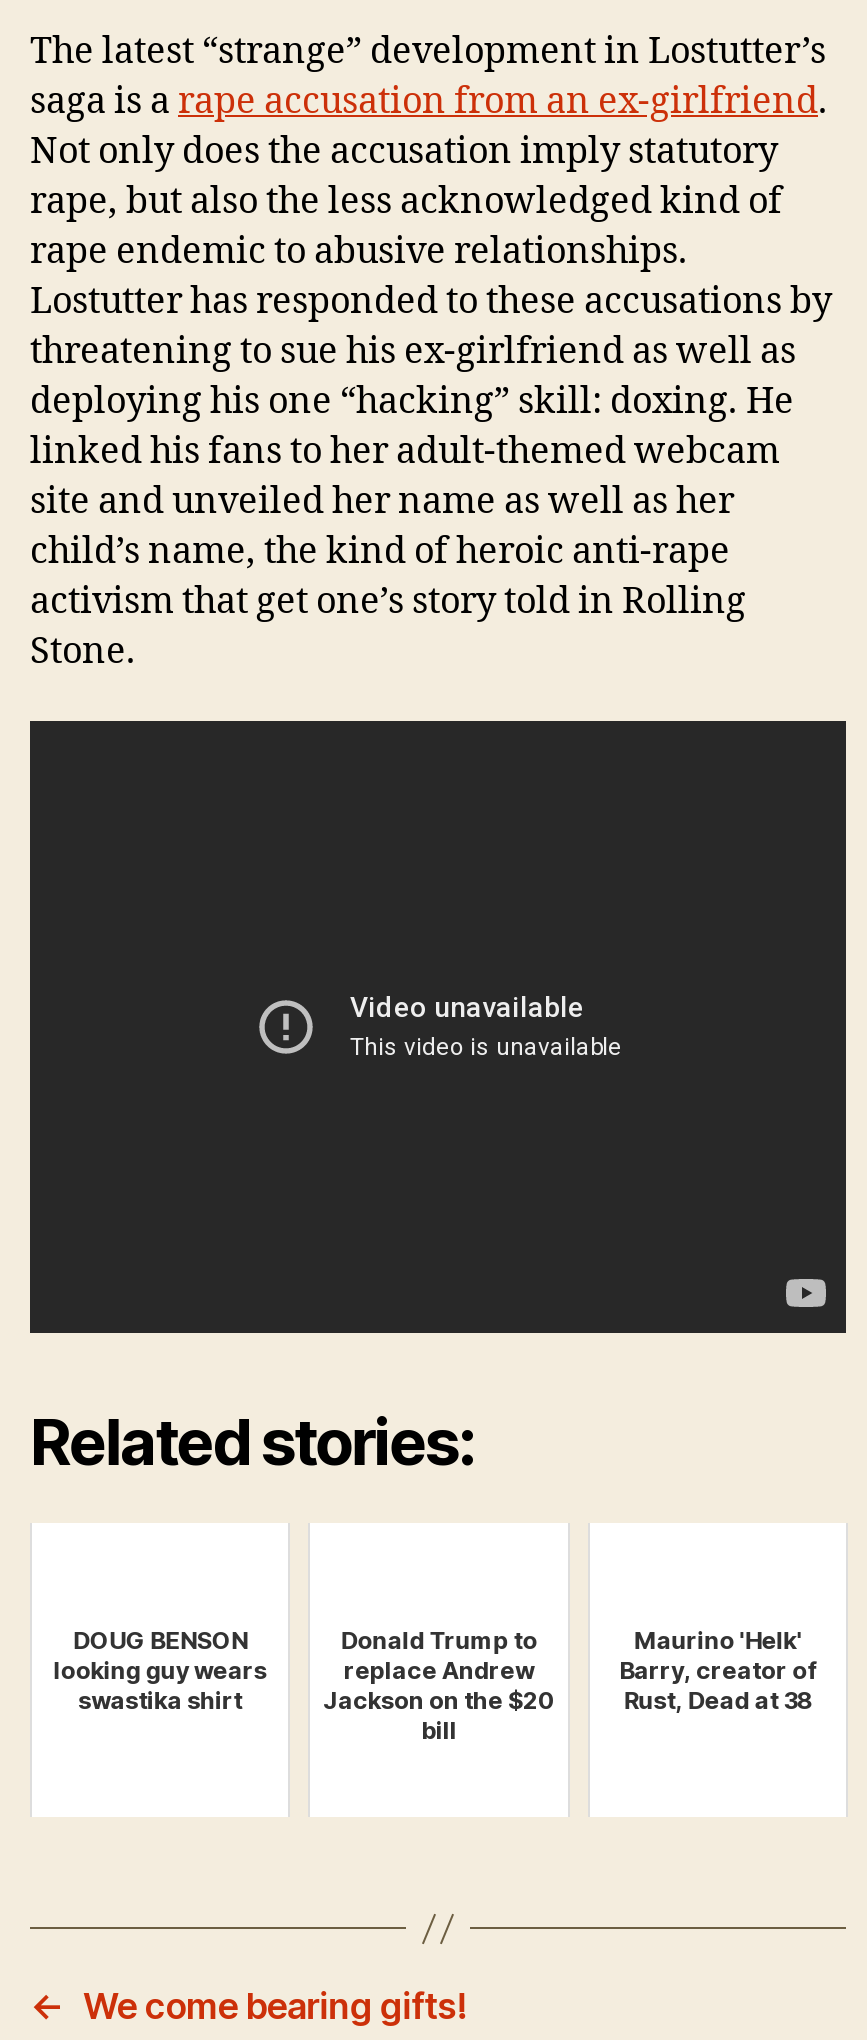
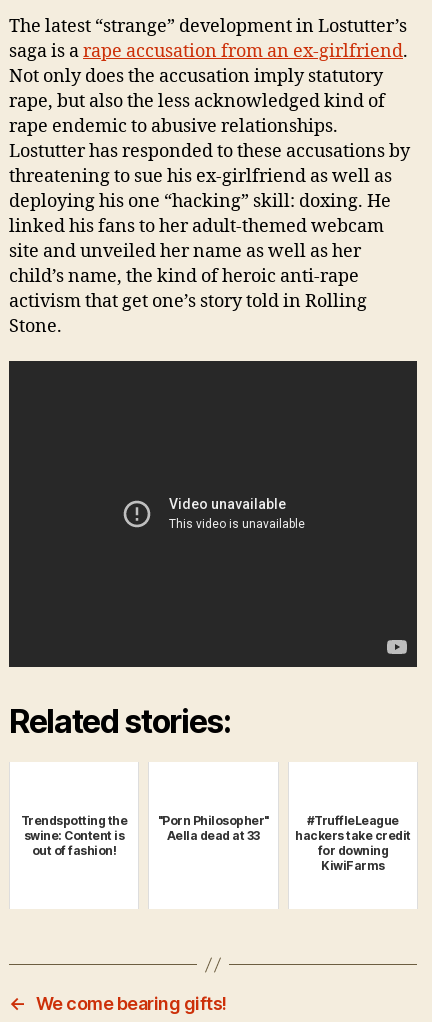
- DOUG BENSON
- looking guy wears
- swastika shirt
+ Trendspotting the
+ swine: Content is
+ out of fashion!

- Donald Trump to
- replace Andrew
- Jackson on the $20
- bill
+ "Porn Philosopher"
+ Aella dead at 33

- Maurino 'Helk'
- Barry, creator of
- Rust, Dead at 38
+ #TruffleLeague
+ hackers take credit
+ for downing
+ KiwiFarms
